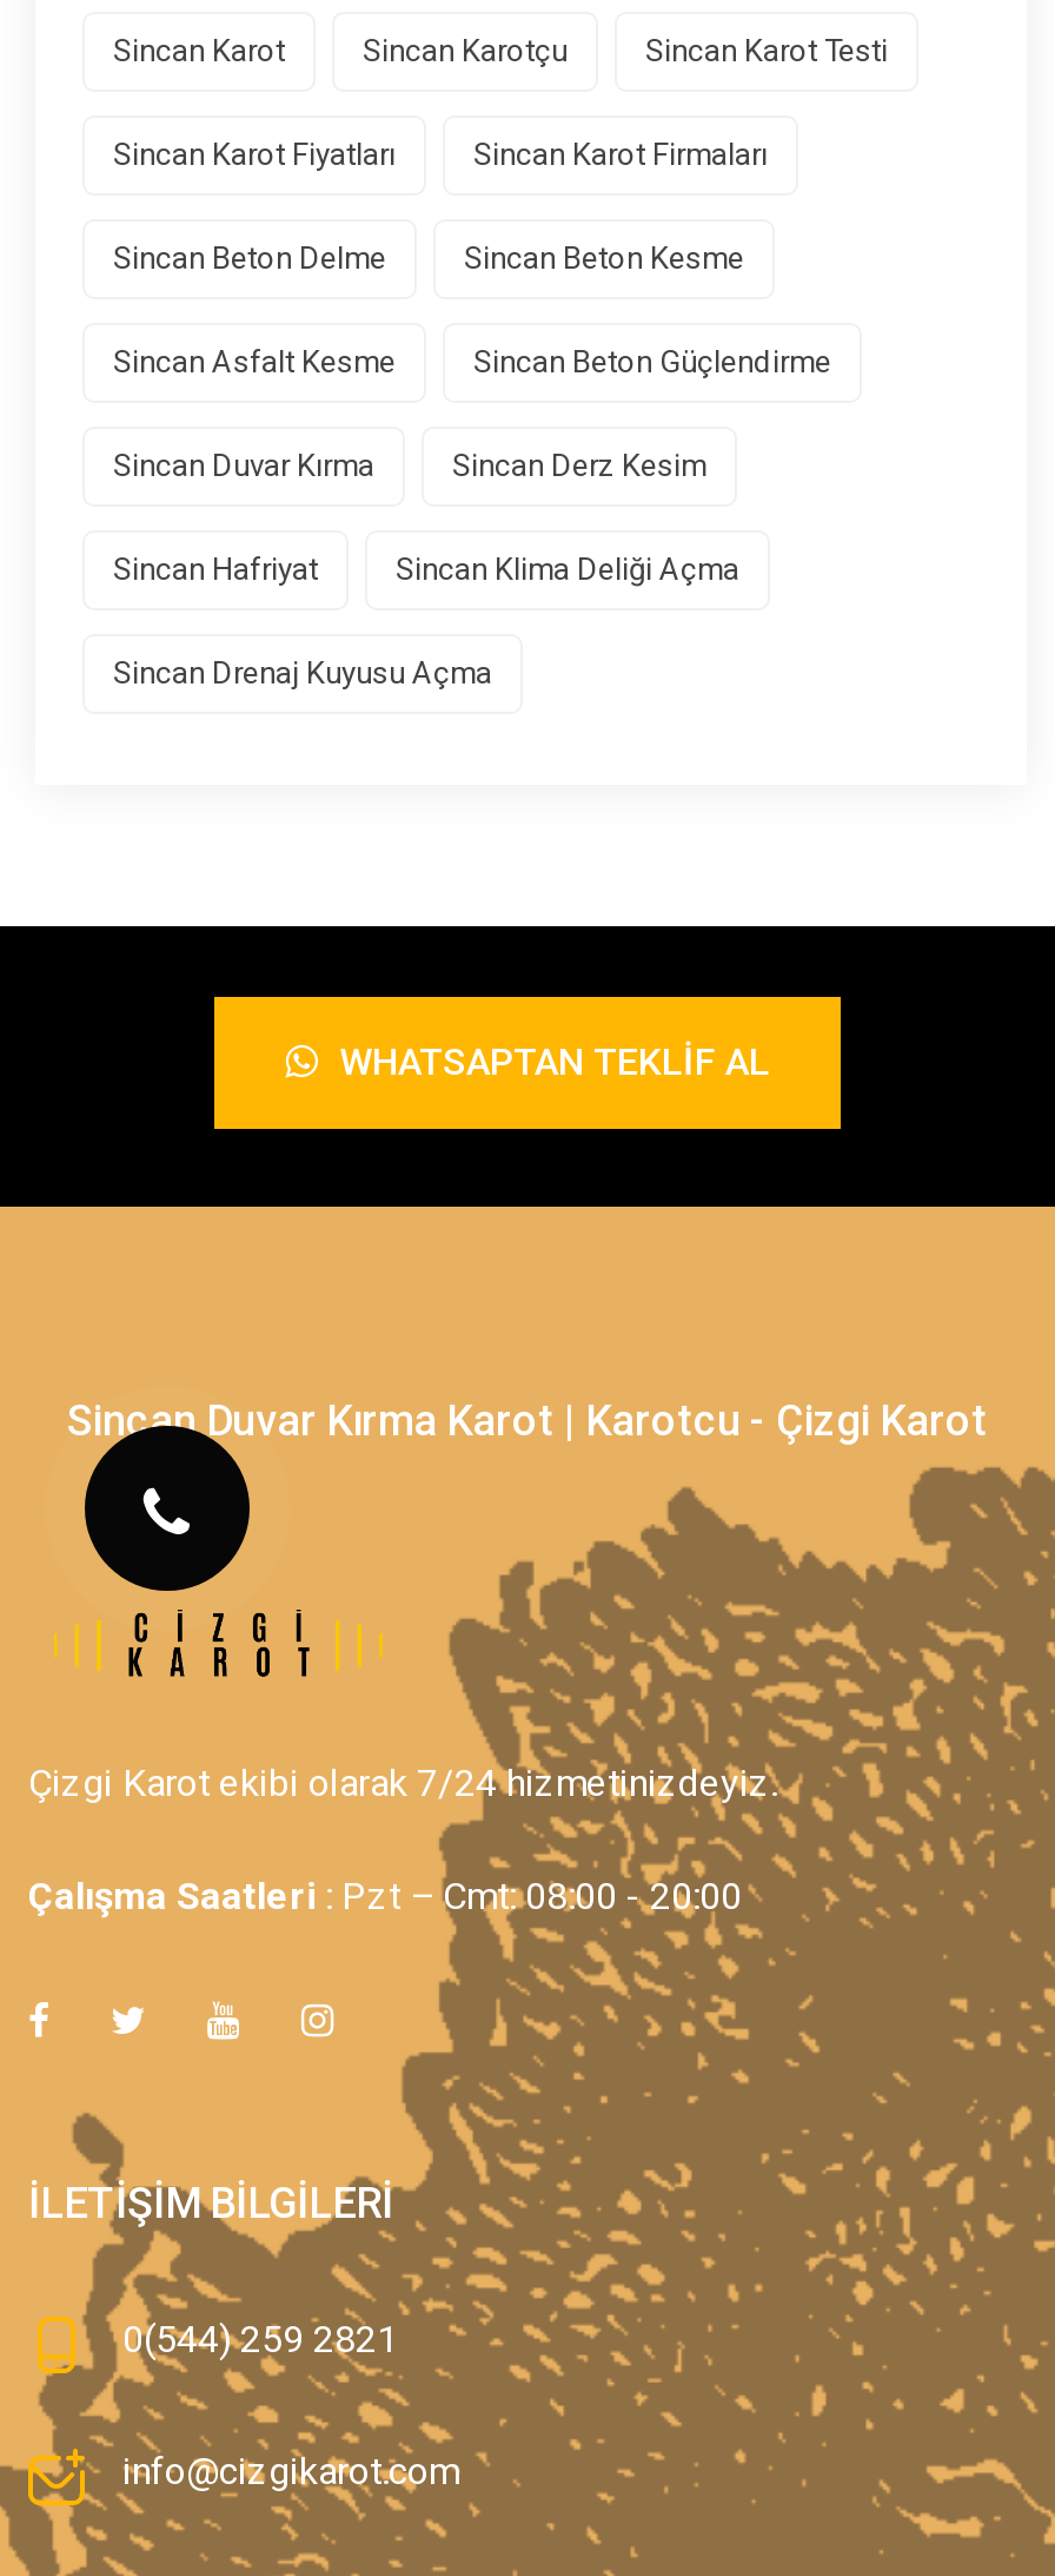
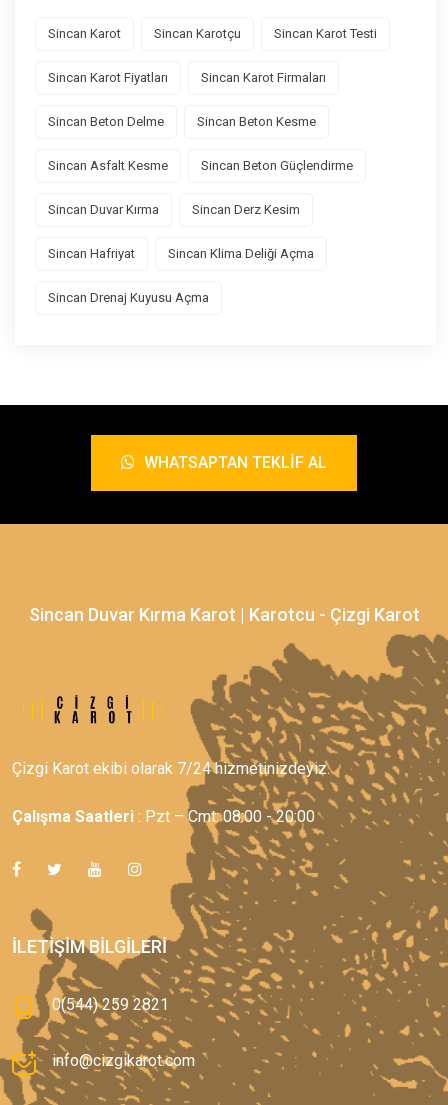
- [image]
